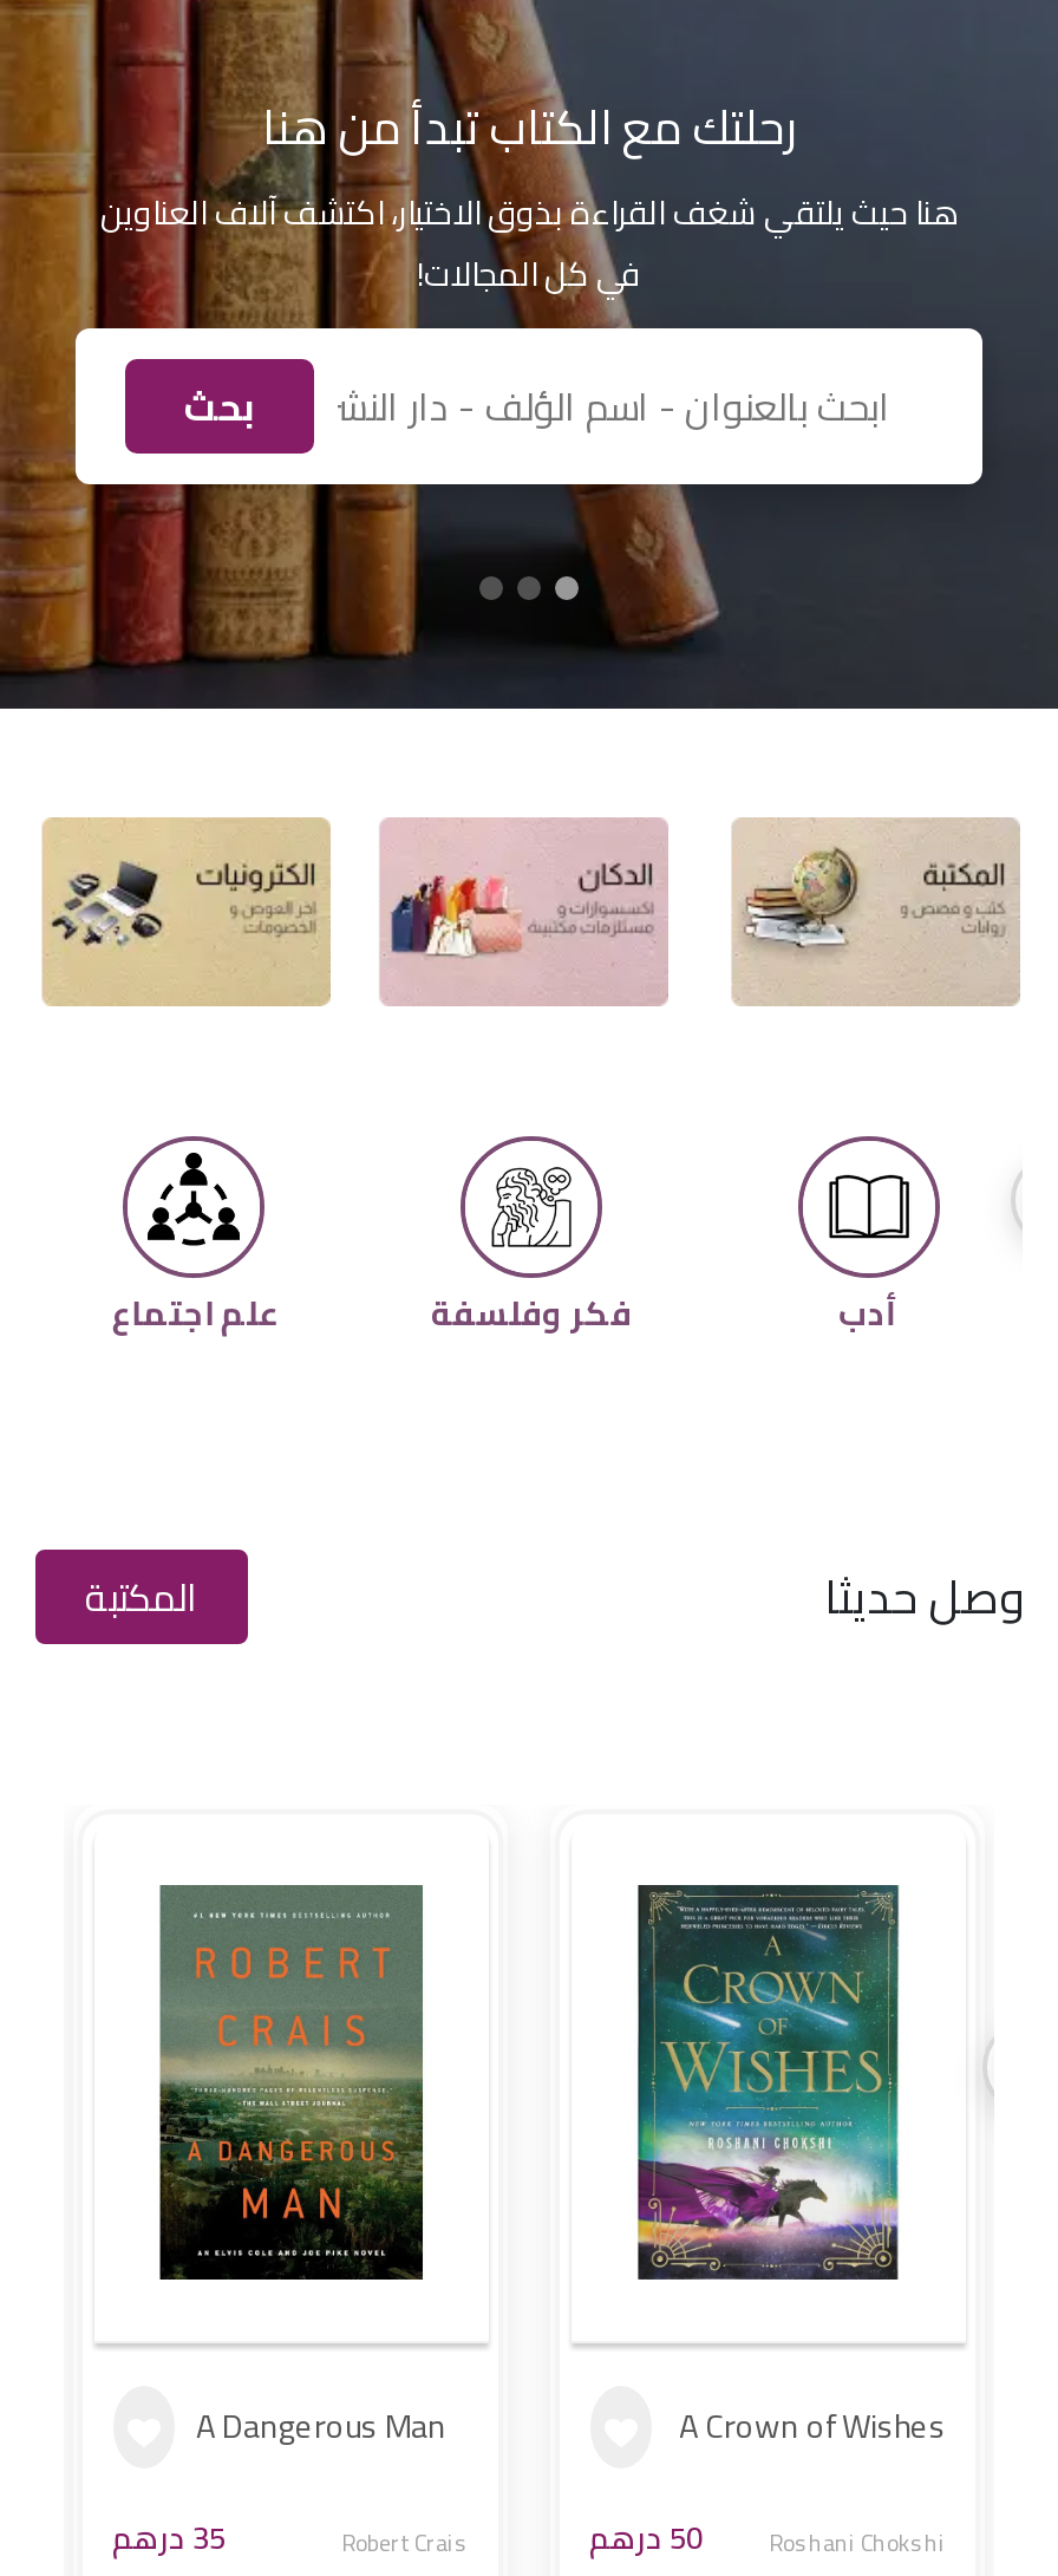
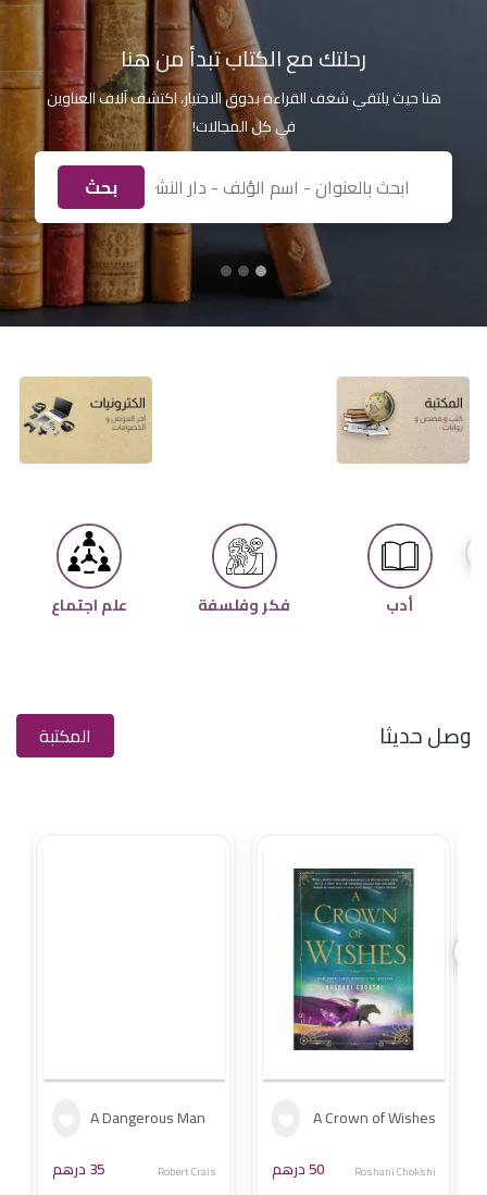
- [image]

- [image]
